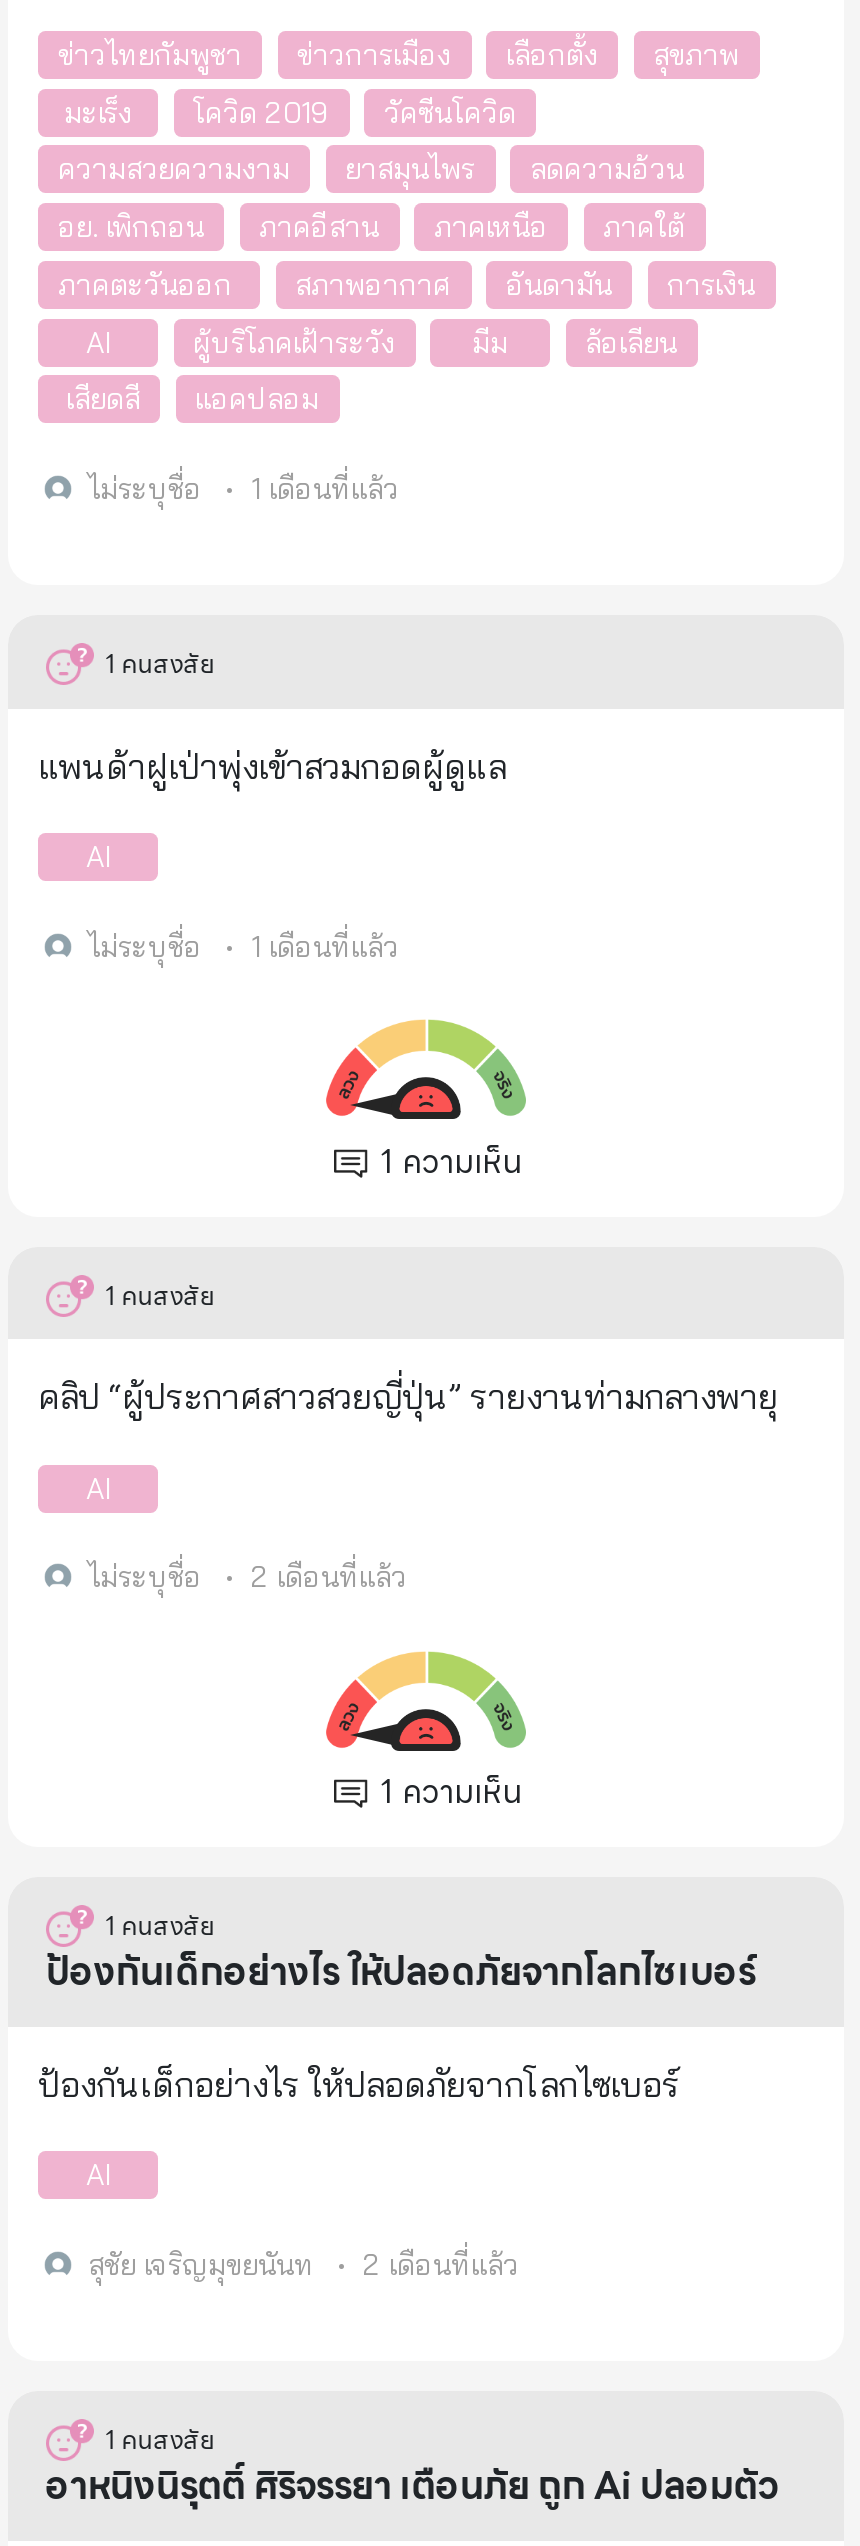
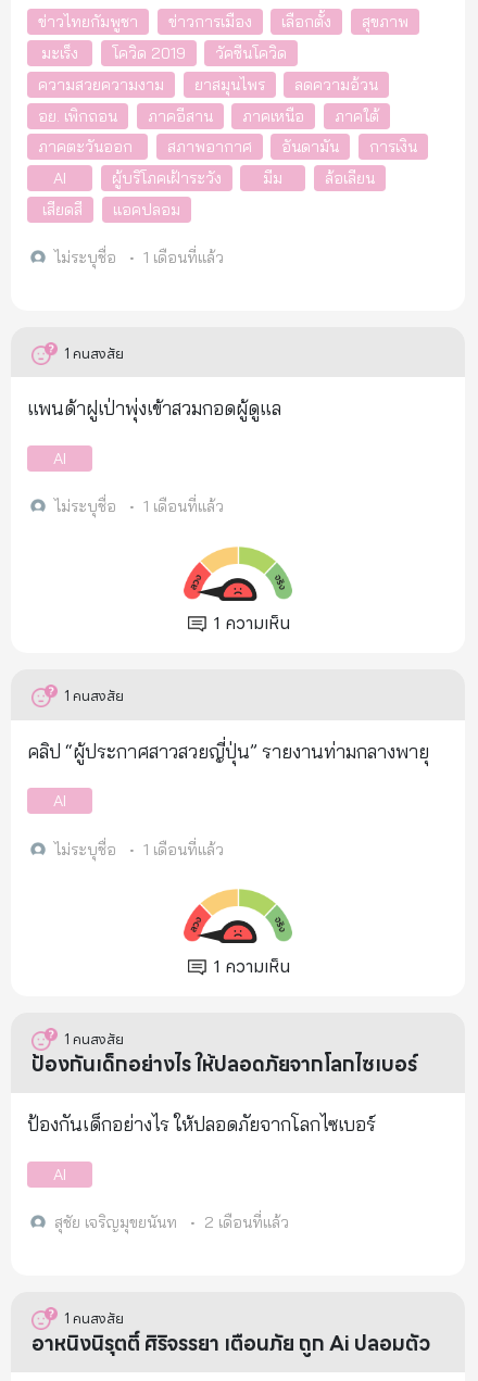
- ไม่ระบุชื่อ • 2 เดือนที่แล้ว
+ ไม่ระบุชื่อ • 1 เดือนที่แล้ว
